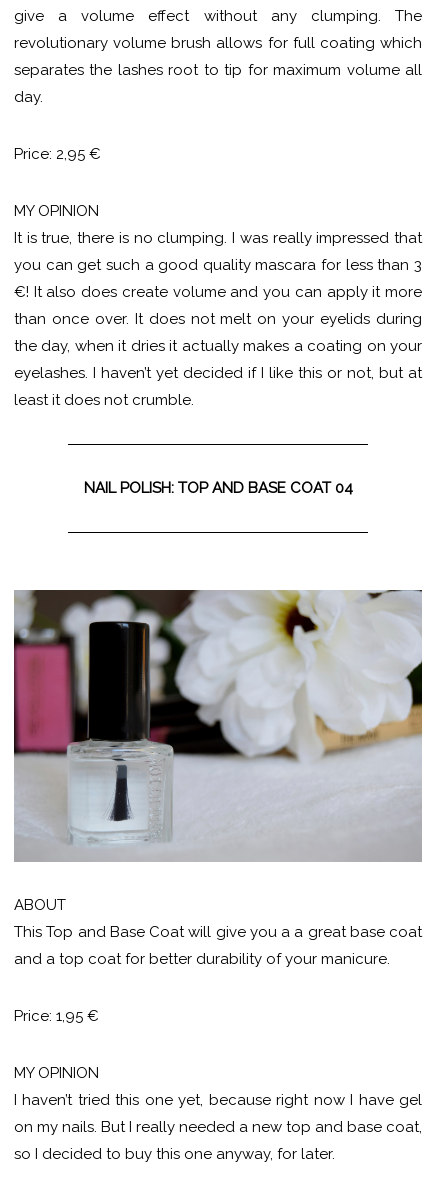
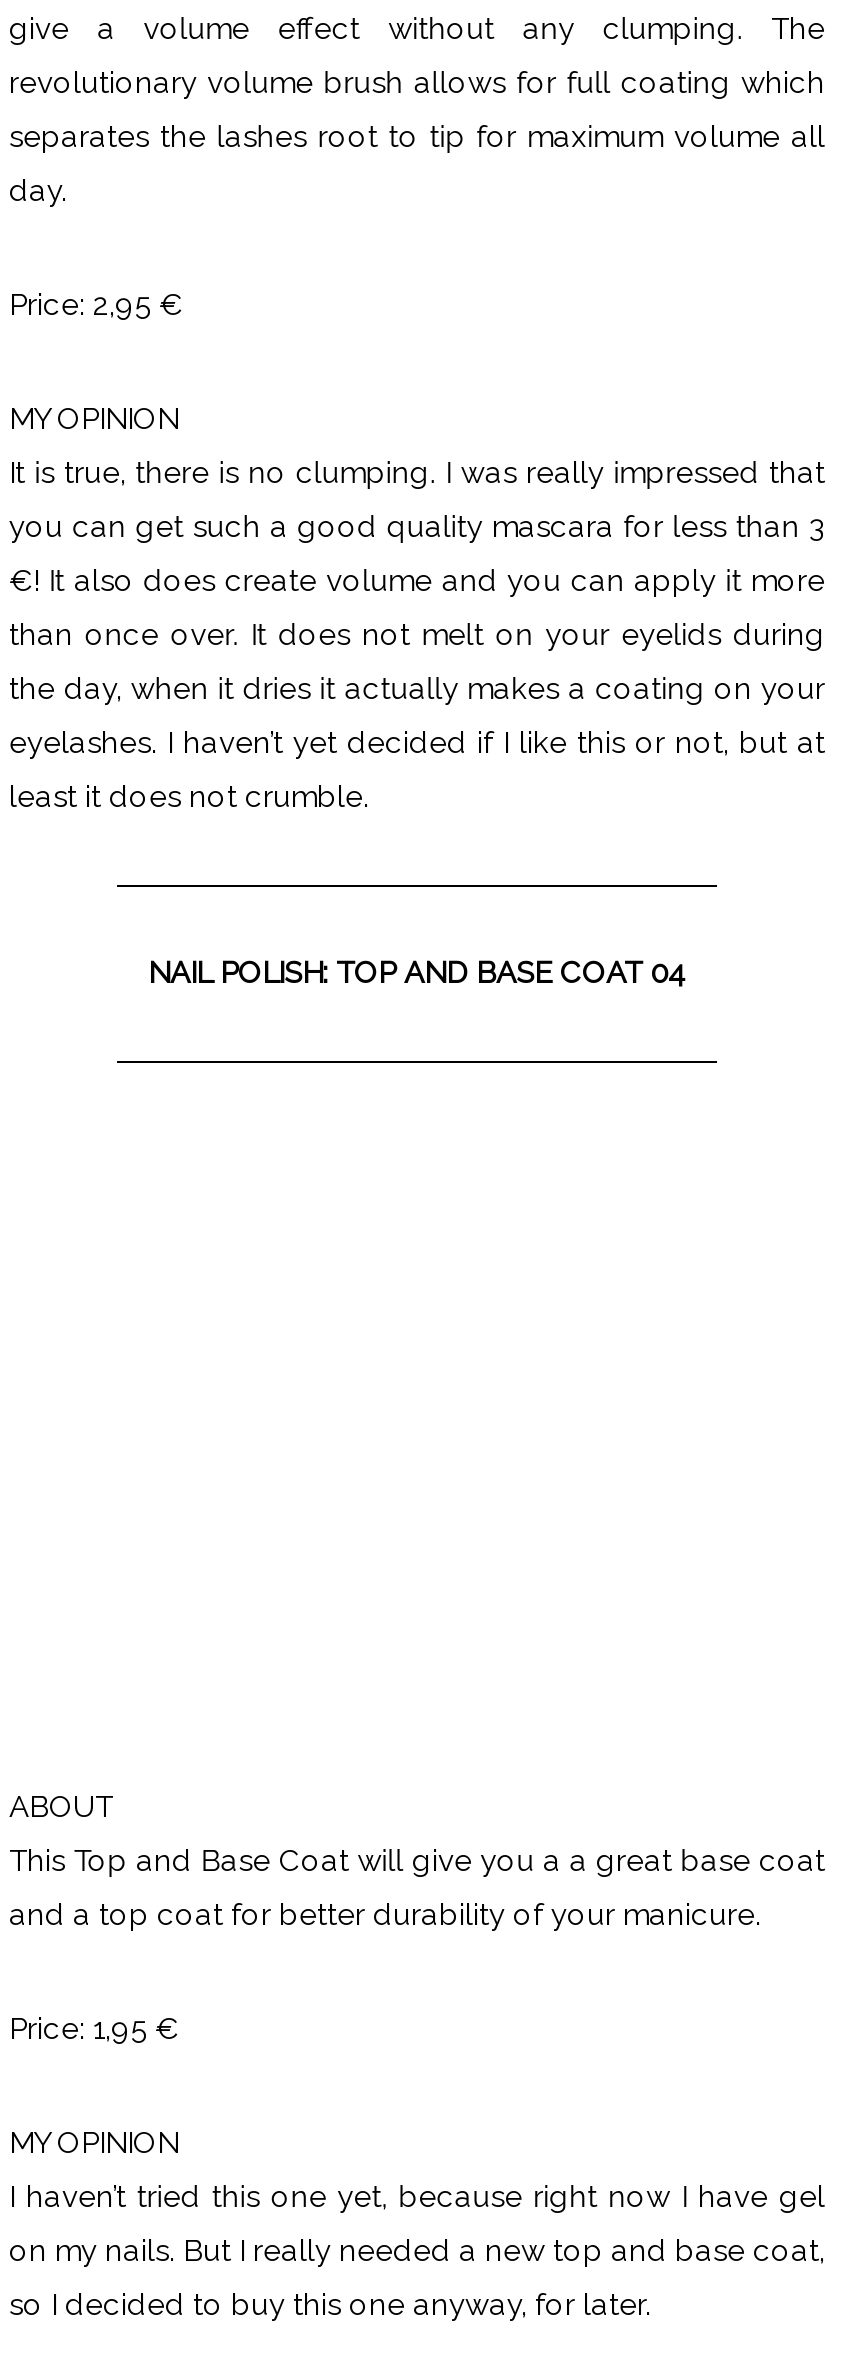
- [image]
